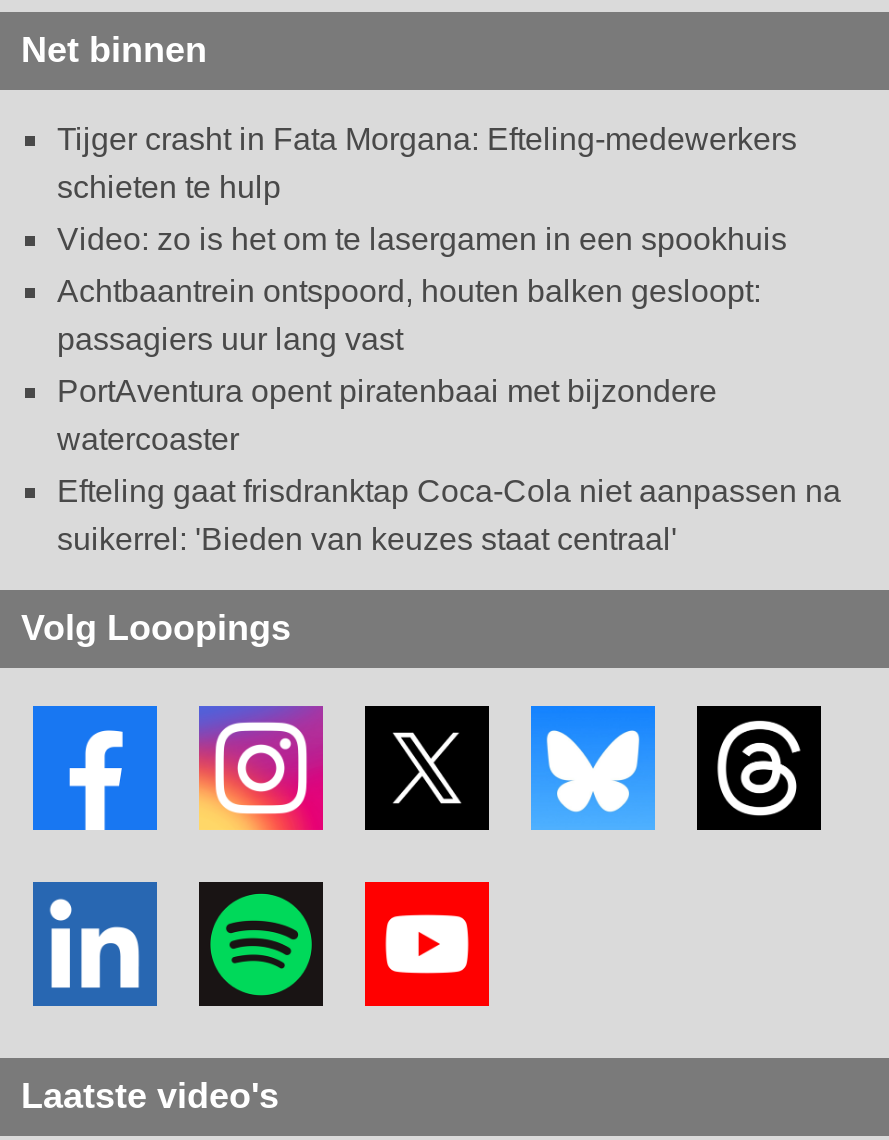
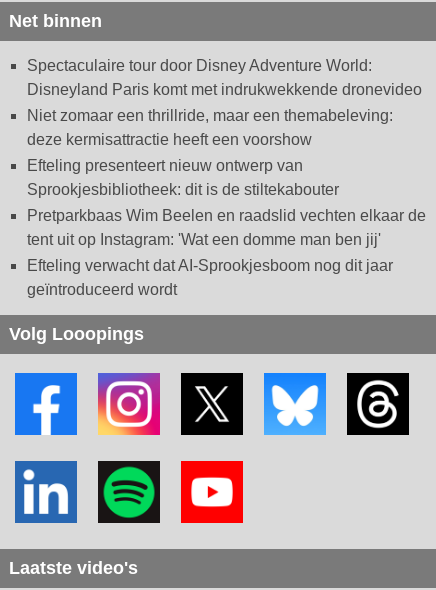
- Tijger crasht in Fata Morgana: Efteling-medewerkers
- schieten te hulp
+ Spectaculaire tour door Disney Adventure World:
+ Disneyland Paris komt met indrukwekkende dronevideo

- Video: zo is het om te lasergamen in een spookhuis
+ Niet zomaar een thrillride, maar een themabeleving:
+ deze kermisattractie heeft een voorshow

- Achtbaantrein ontspoord, houten balken gesloopt:
- passagiers uur lang vast
+ Efteling presenteert nieuw ontwerp van
+ Sprookjesbibliotheek: dit is de stiltekabouter

- PortAventura opent piratenbaai met bijzondere
- watercoaster
+ Pretparkbaas Wim Beelen en raadslid vechten elkaar de
+ tent uit op Instagram: 'Wat een domme man ben jij'

- Efteling gaat frisdranktap Coca-Cola niet aanpassen na
- suikerrel: 'Bieden van keuzes staat centraal'
+ Efteling verwacht dat AI-Sprookjesboom nog dit jaar
+ geïntroduceerd wordt
